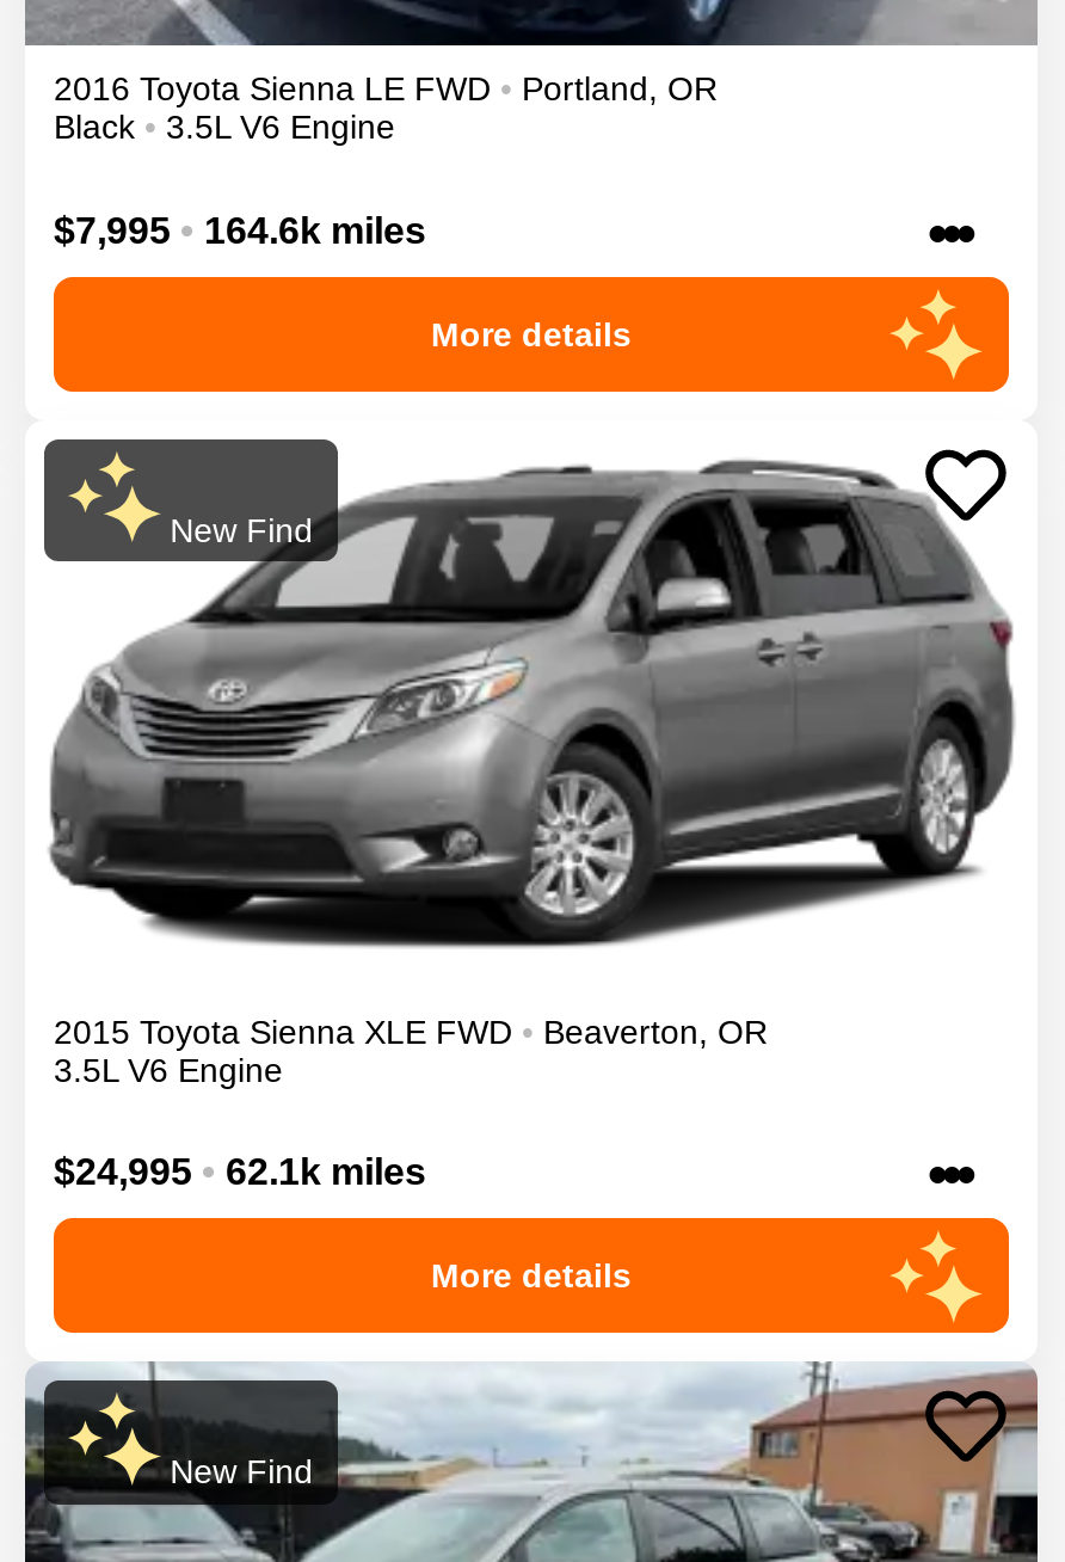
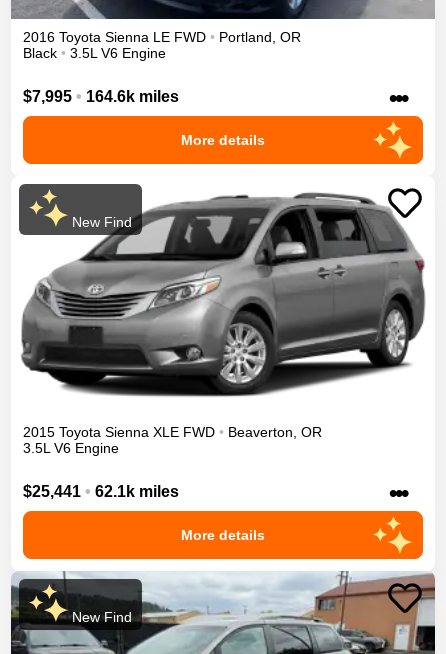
- $24,995 • 62.1k miles
+ $25,441 • 62.1k miles
